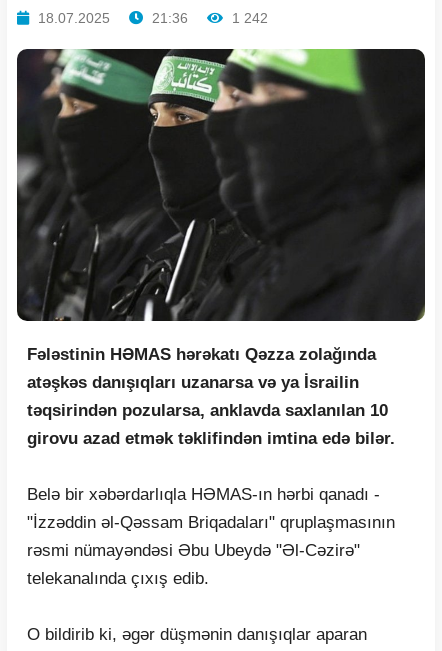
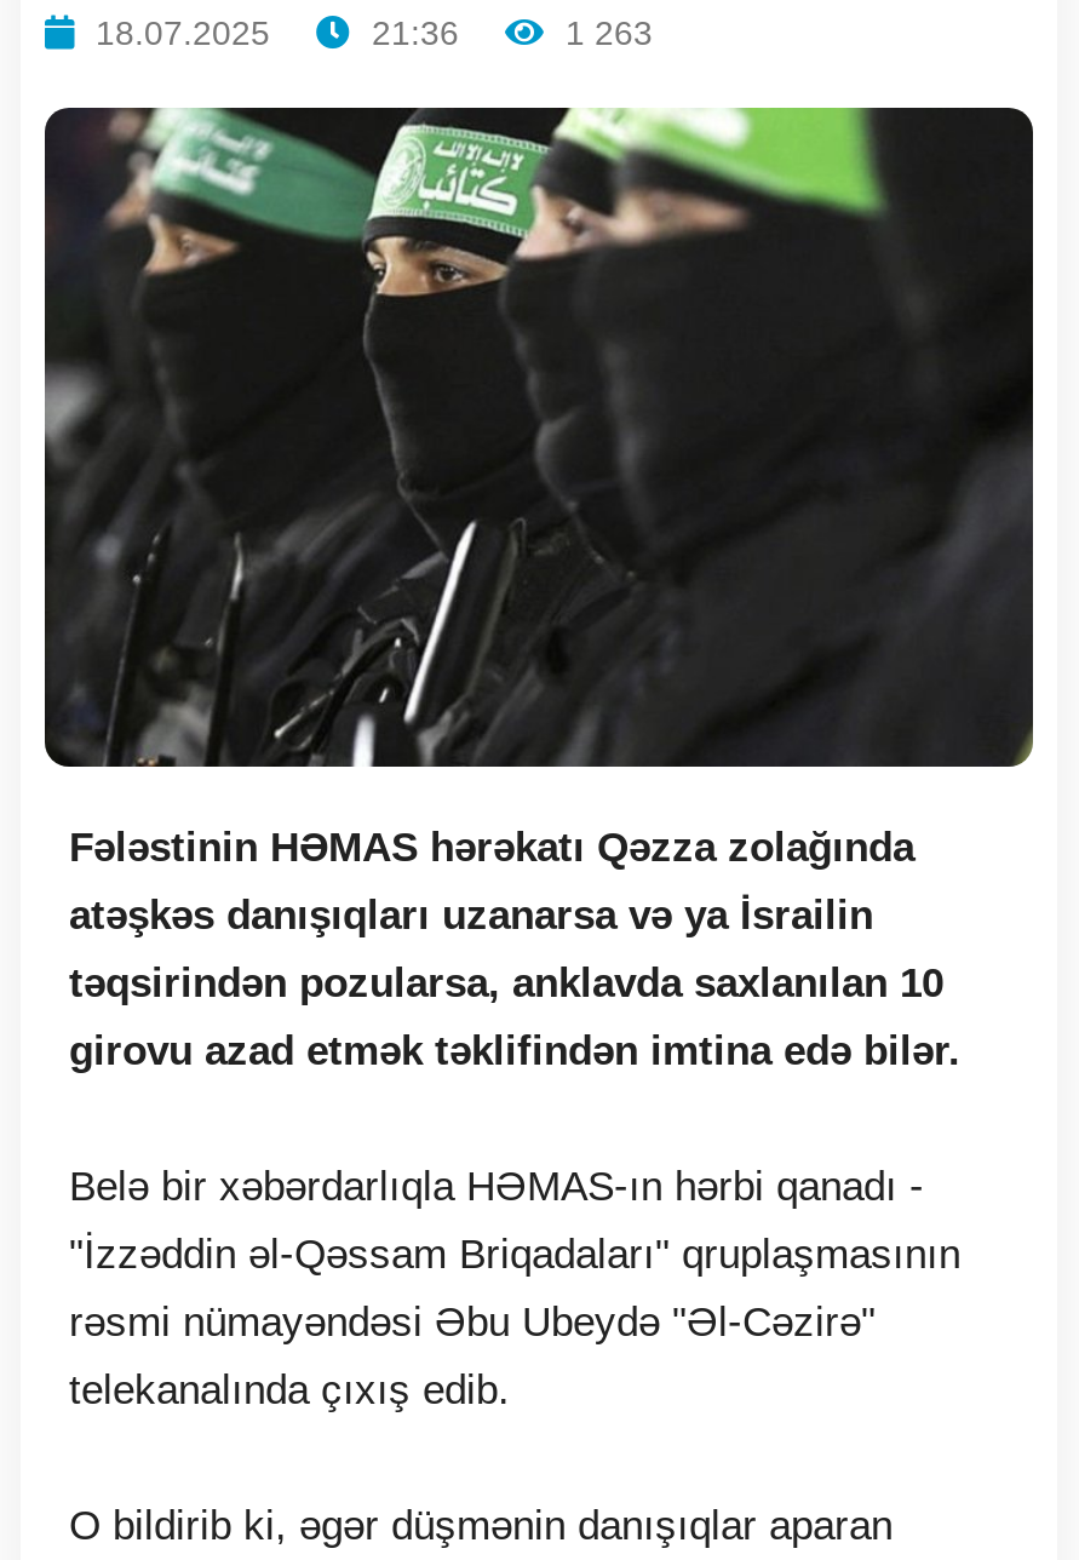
- 1 242
+ 1 263
